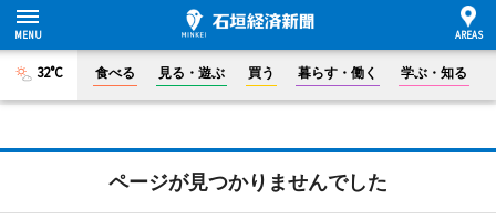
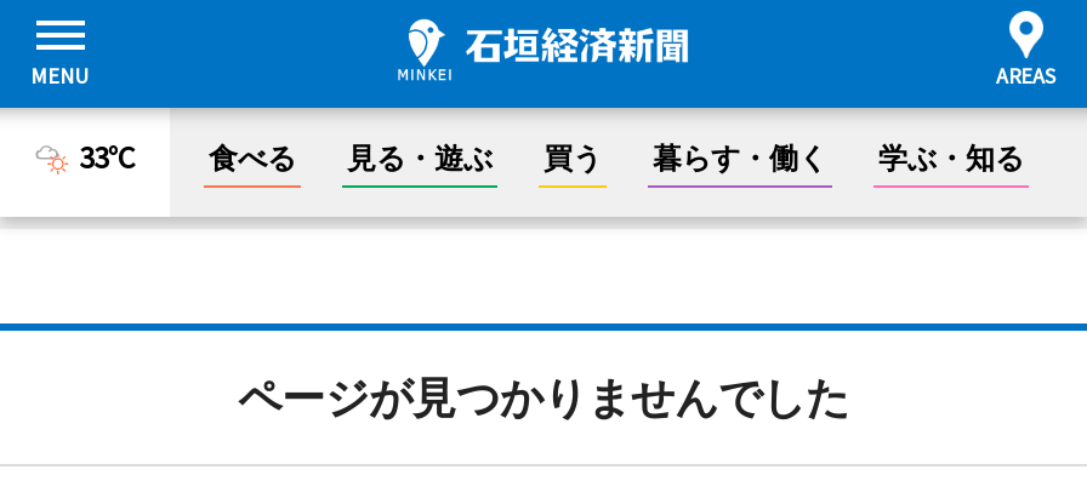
- 32°C 食べる 見る・遊ぶ 買う 暮らす・働く 学ぶ・知る
+ 33°C 食べる 見る・遊ぶ 買う 暮らす・働く 学ぶ・知る
